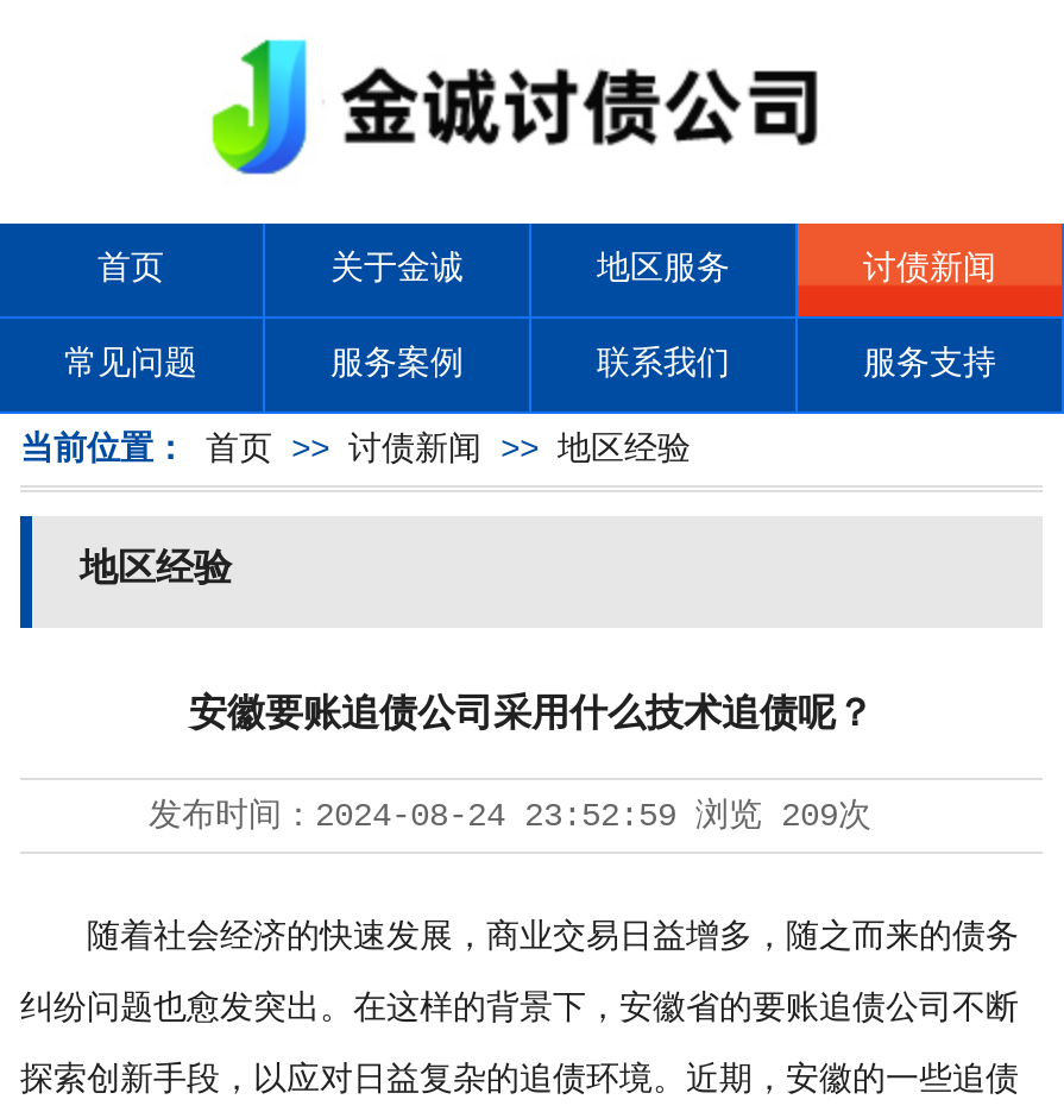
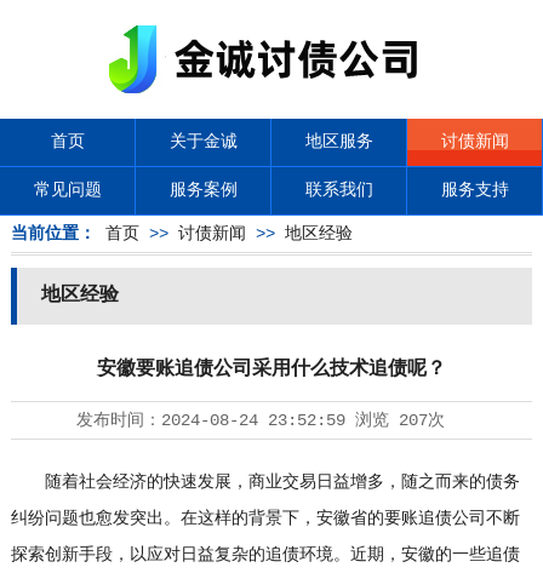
- 发布时间：2024-08-24 23:52:59浏览209次
+ 发布时间：2024-08-24 23:52:59浏览207次
